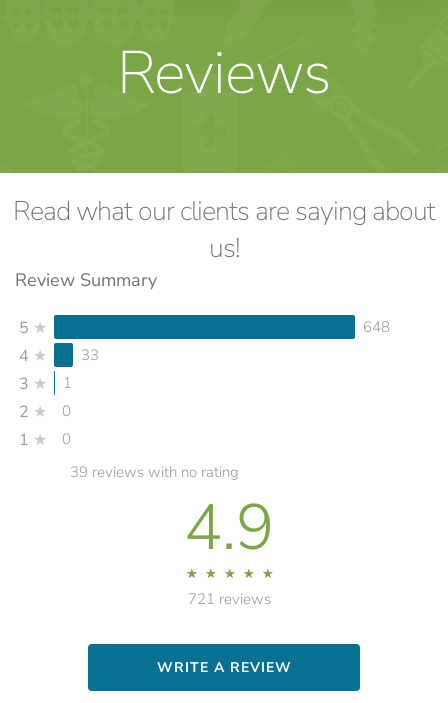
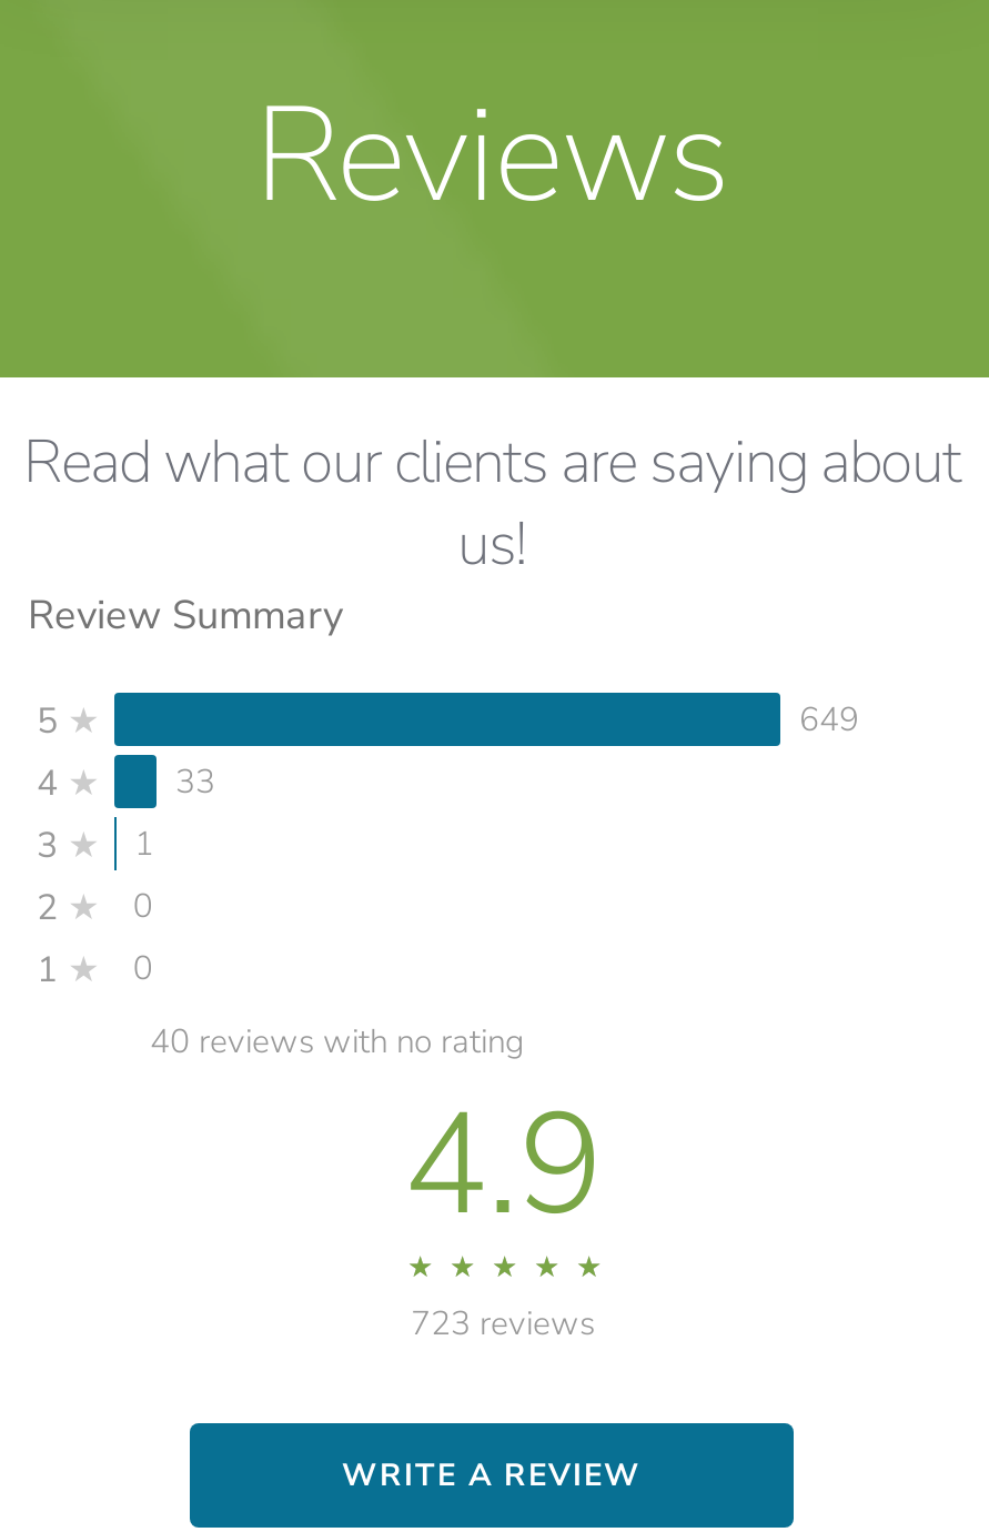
- 648
+ 649

- 39 reviews with no rating
+ 40 reviews with no rating

- 721 reviews
+ 723 reviews
